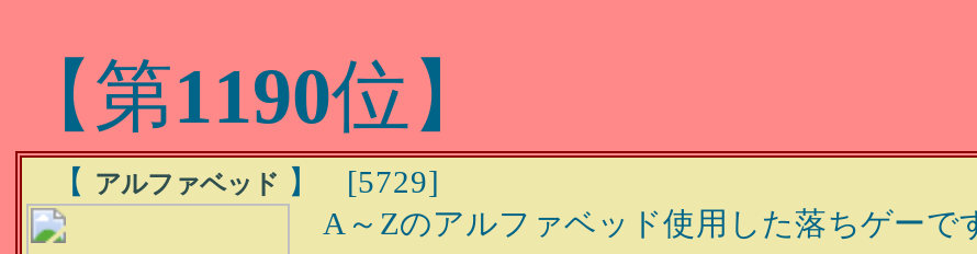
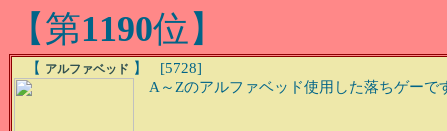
- 【アルファベッド】 [5729]
+ 【アルファベッド】 [5728]
